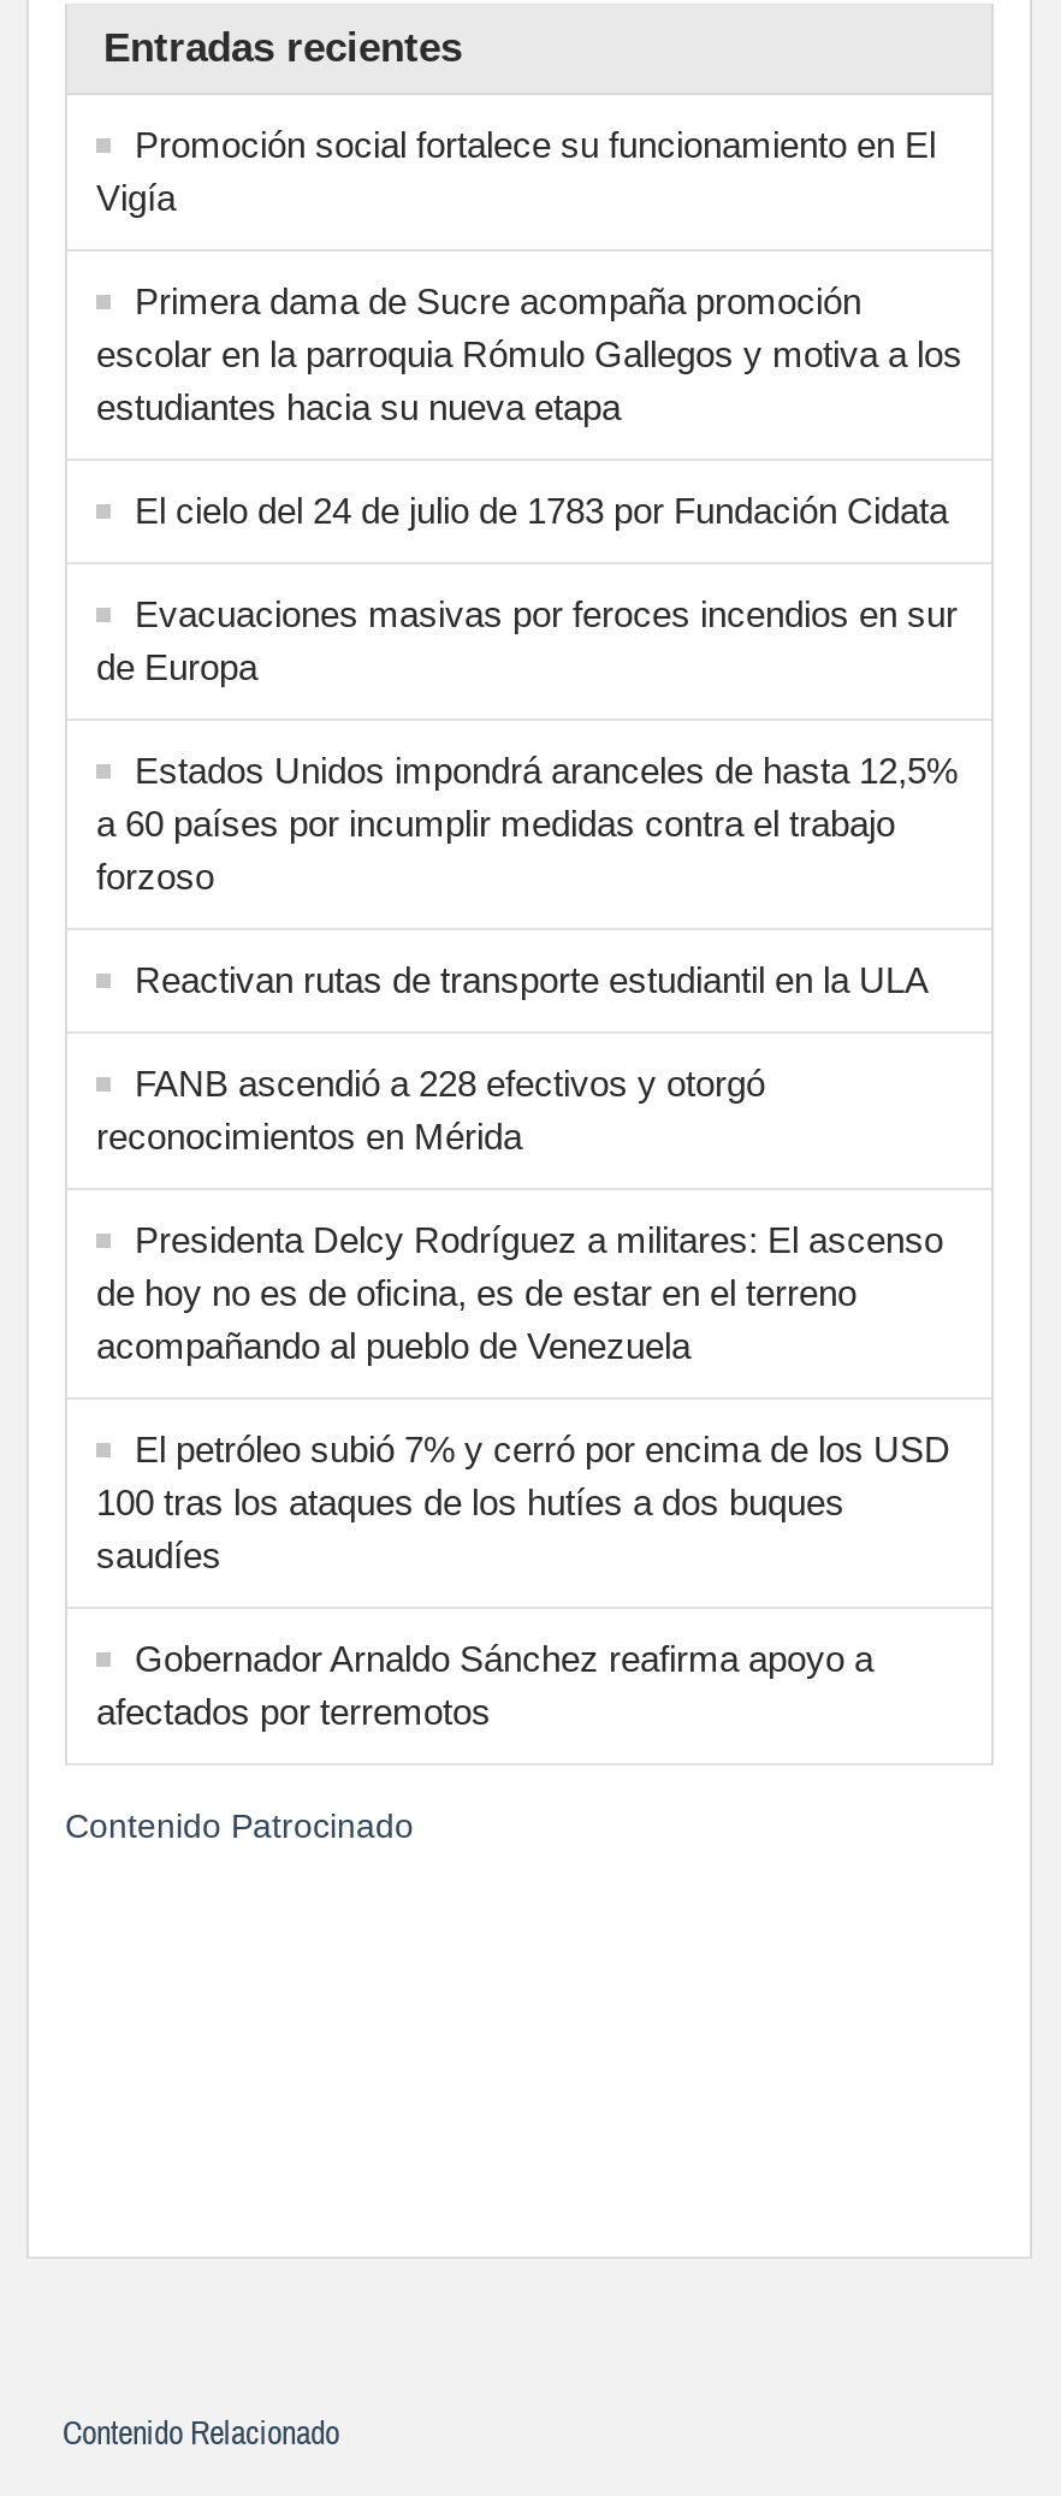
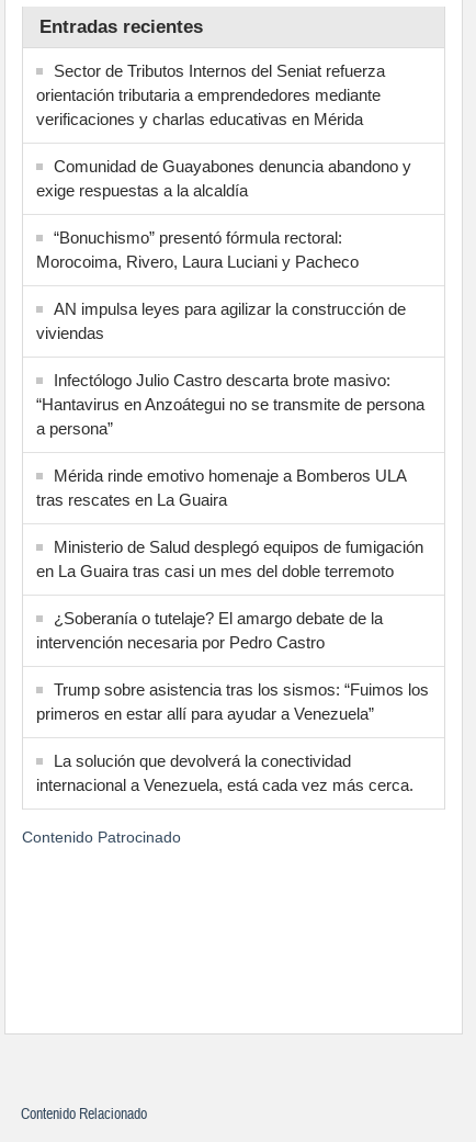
- Promoción social fortalece su funcionamiento en El
- Vigía
+ Sector de Tributos Internos del Seniat refuerza
+ orientación tributaria a emprendedores mediante
+ verificaciones y charlas educativas en Mérida

- Primera dama de Sucre acompaña promoción
- escolar en la parroquia Rómulo Gallegos y motiva a los
- estudiantes hacia su nueva etapa
+ Comunidad de Guayabones denuncia abandono y
+ exige respuestas a la alcaldía

- El cielo del 24 de julio de 1783 por Fundación Cidata
+ “Bonuchismo” presentó fórmula rectoral:
+ Morocoima, Rivero, Laura Luciani y Pacheco

- Evacuaciones masivas por feroces incendios en sur
- de Europa
+ AN impulsa leyes para agilizar la construcción de
+ viviendas

- Estados Unidos impondrá aranceles de hasta 12,5%
- a 60 países por incumplir medidas contra el trabajo
- forzoso
+ Infectólogo Julio Castro descarta brote masivo:
+ “Hantavirus en Anzoátegui no se transmite de persona
+ a persona”

- Reactivan rutas de transporte estudiantil en la ULA
+ Mérida rinde emotivo homenaje a Bomberos ULA
+ tras rescates en La Guaira

- FANB ascendió a 228 efectivos y otorgó
- reconocimientos en Mérida
+ Ministerio de Salud desplegó equipos de fumigación
+ en La Guaira tras casi un mes del doble terremoto

- Presidenta Delcy Rodríguez a militares: El ascenso
- de hoy no es de oficina, es de estar en el terreno
- acompañando al pueblo de Venezuela
+ ¿Soberanía o tutelaje? El amargo debate de la
+ intervención necesaria por Pedro Castro

- El petróleo subió 7% y cerró por encima de los USD
- 100 tras los ataques de los hutíes a dos buques
- saudíes
+ Trump sobre asistencia tras los sismos: “Fuimos los
+ primeros en estar allí para ayudar a Venezuela”

- Gobernador Arnaldo Sánchez reafirma apoyo a
- afectados por terremotos
+ La solución que devolverá la conectividad
+ internacional a Venezuela, está cada vez más cerca.
